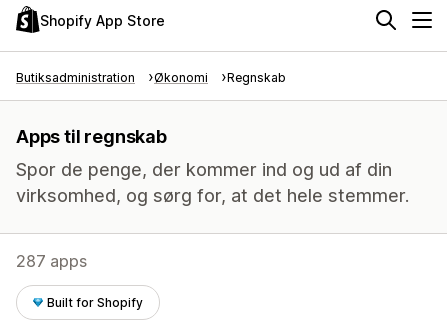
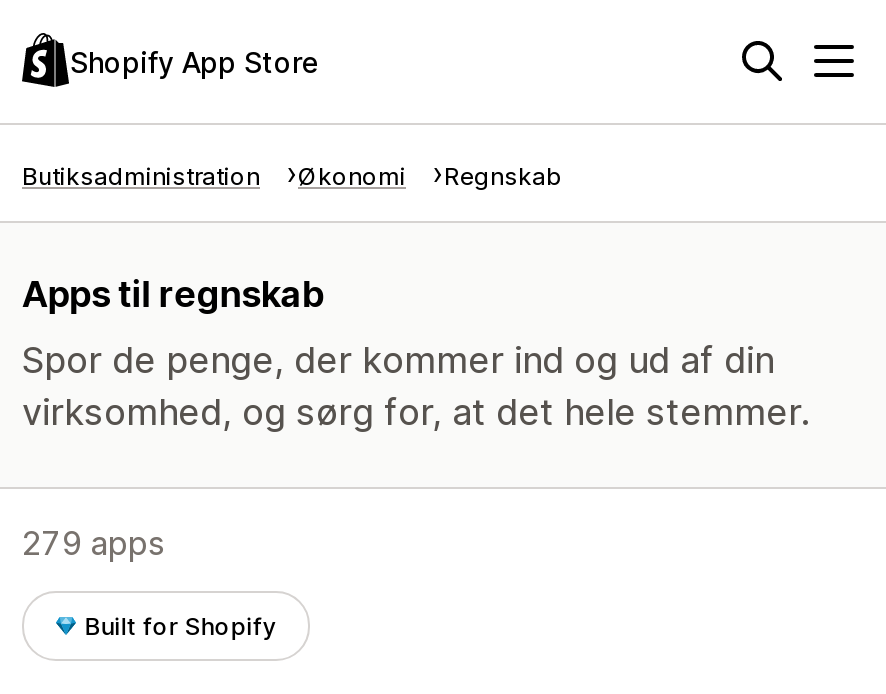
- 287 apps
+ 279 apps
